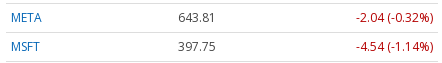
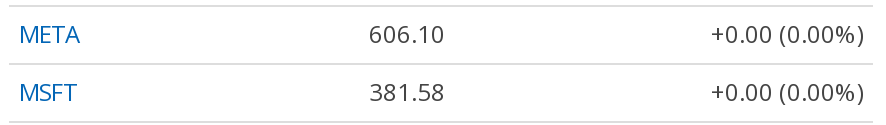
- 643.81
+ 606.10

- -2.04 (-0.32%)
+ +0.00 (0.00%)

- 397.75
+ 381.58

- -4.54 (-1.14%)
+ +0.00 (0.00%)
